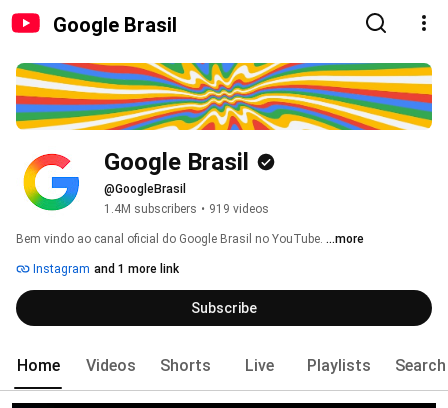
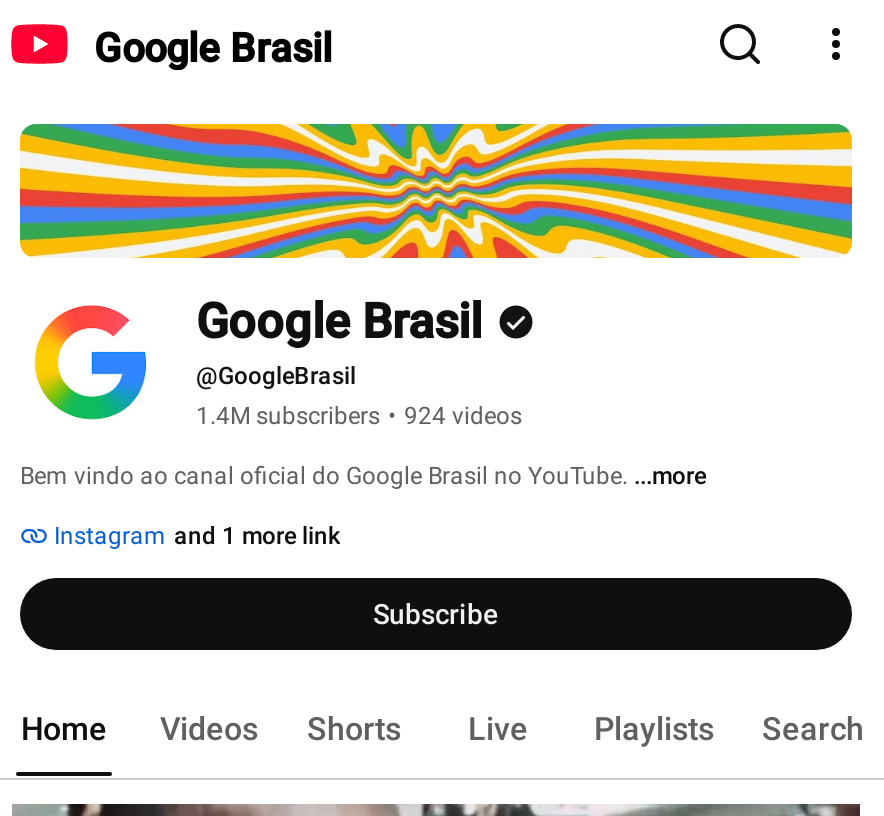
- 1.4M subscribers • 919 videos
+ 1.4M subscribers • 924 videos
